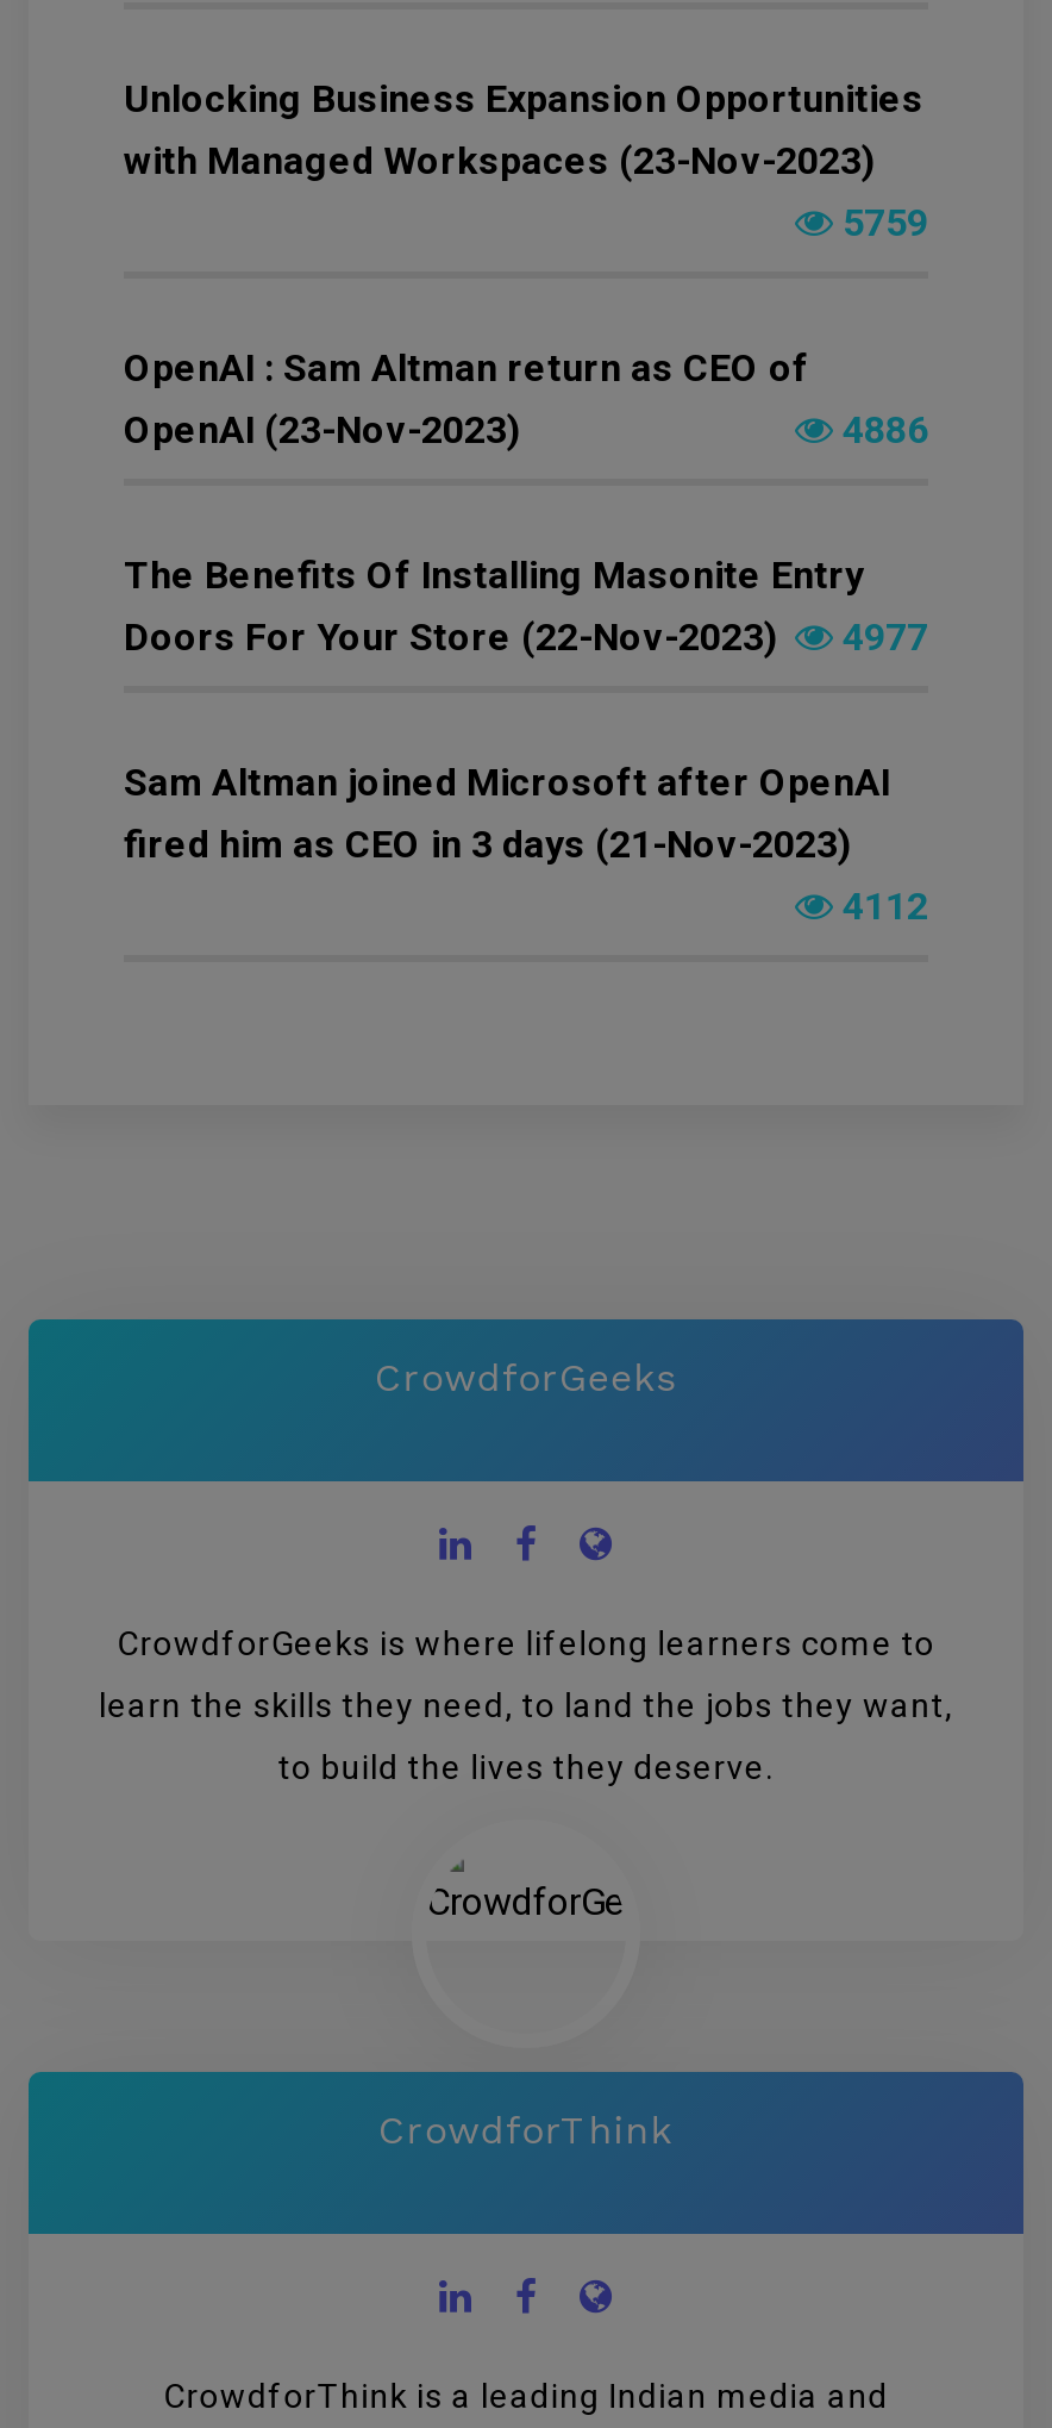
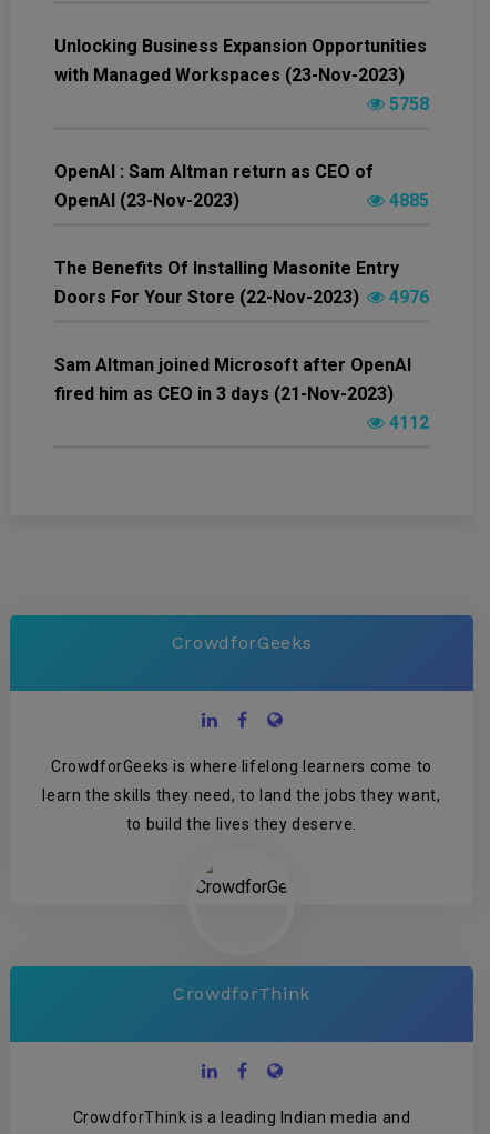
- 5759
+ 5758

- 4886
+ 4885

- Doors For Your Store (22-Nov-2023) 4977
+ Doors For Your Store (22-Nov-2023) 4976
